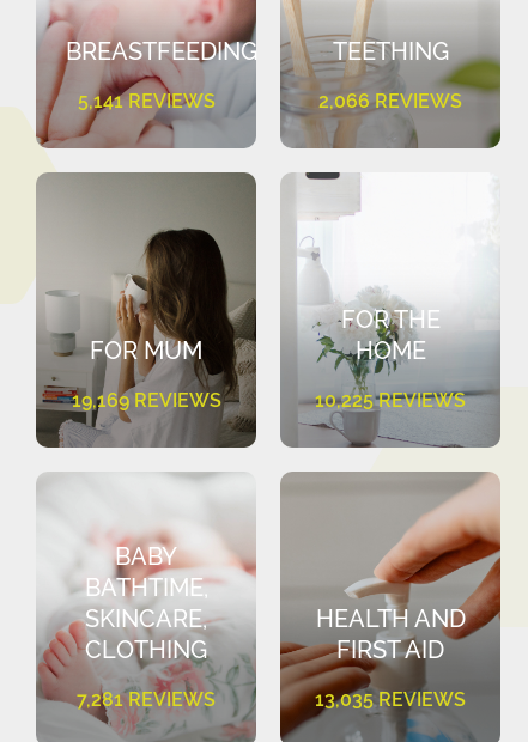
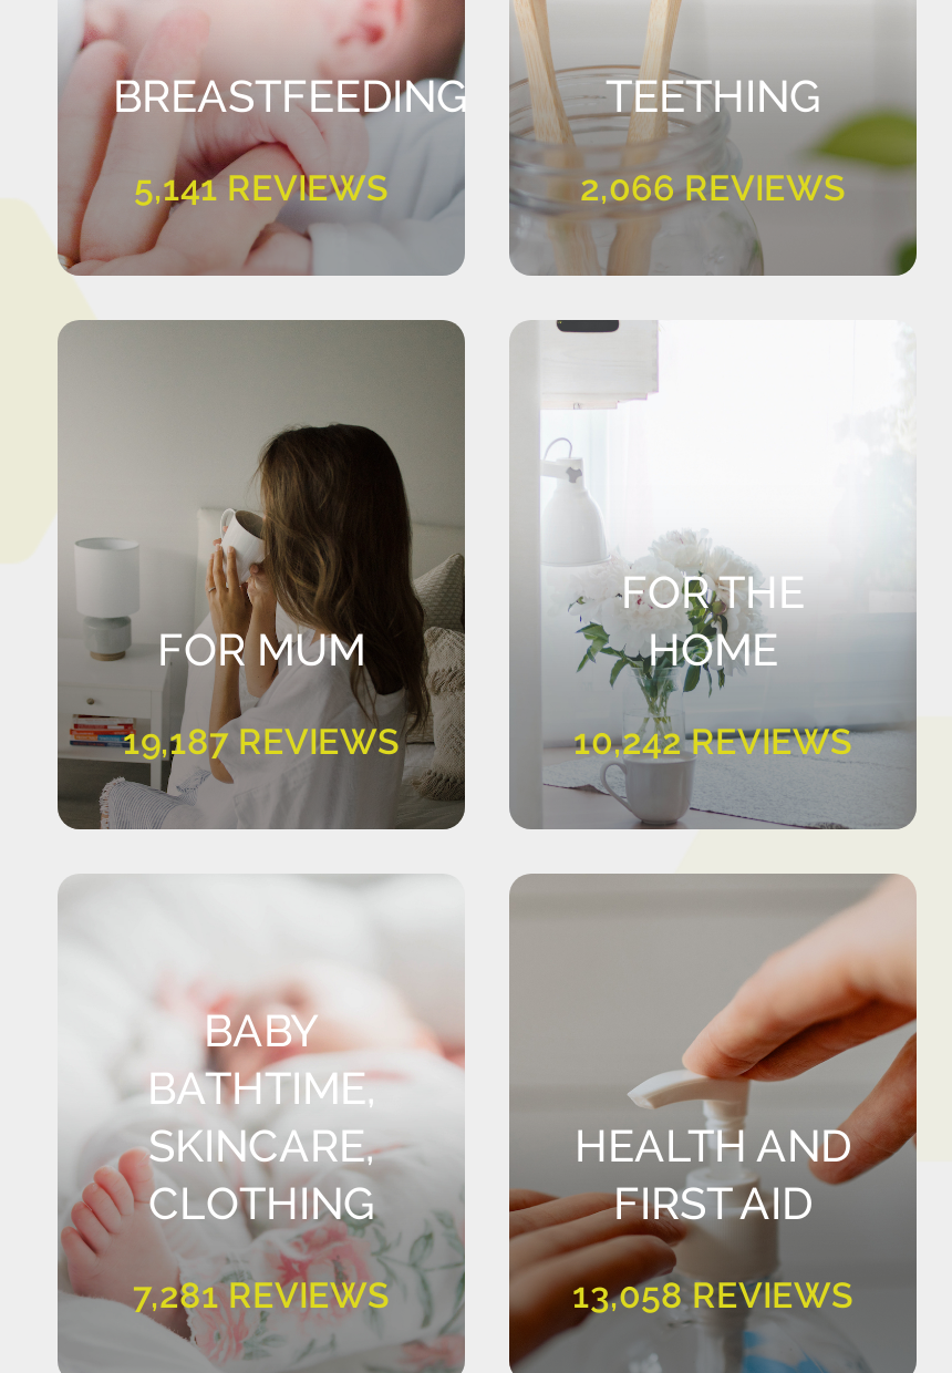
- 19,169 REVIEWS
+ 19,187 REVIEWS

- 10,225 REVIEWS
+ 10,242 REVIEWS

- 13,035 REVIEWS
+ 13,058 REVIEWS
